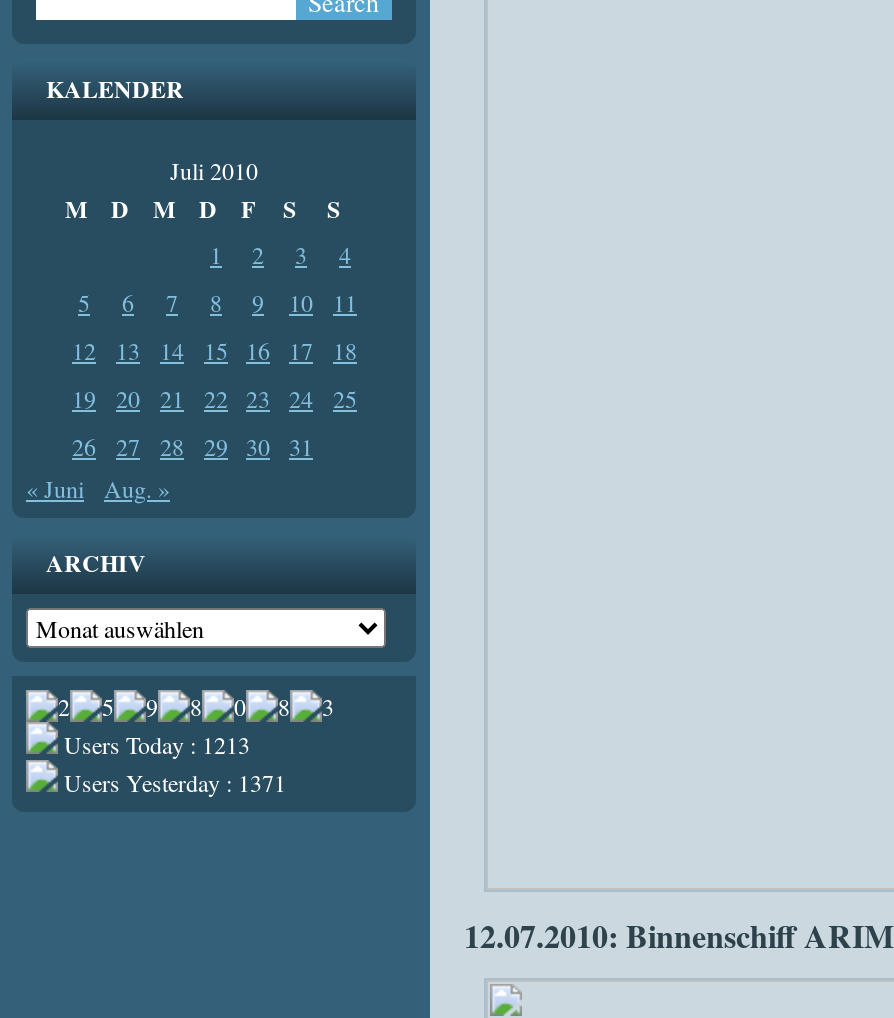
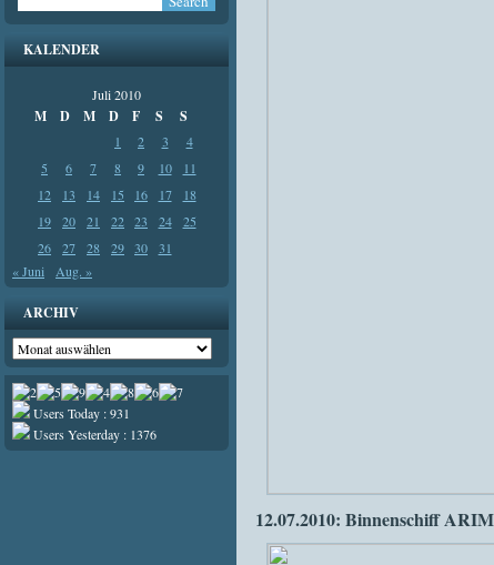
- Users Today : 1213
+ Users Today : 931

- Users Yesterday : 1371
+ Users Yesterday : 1376
